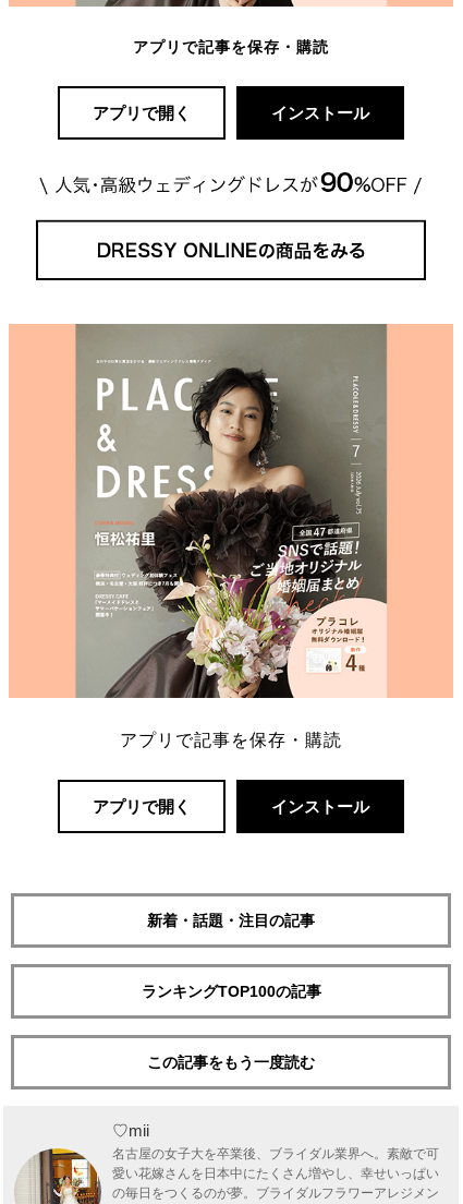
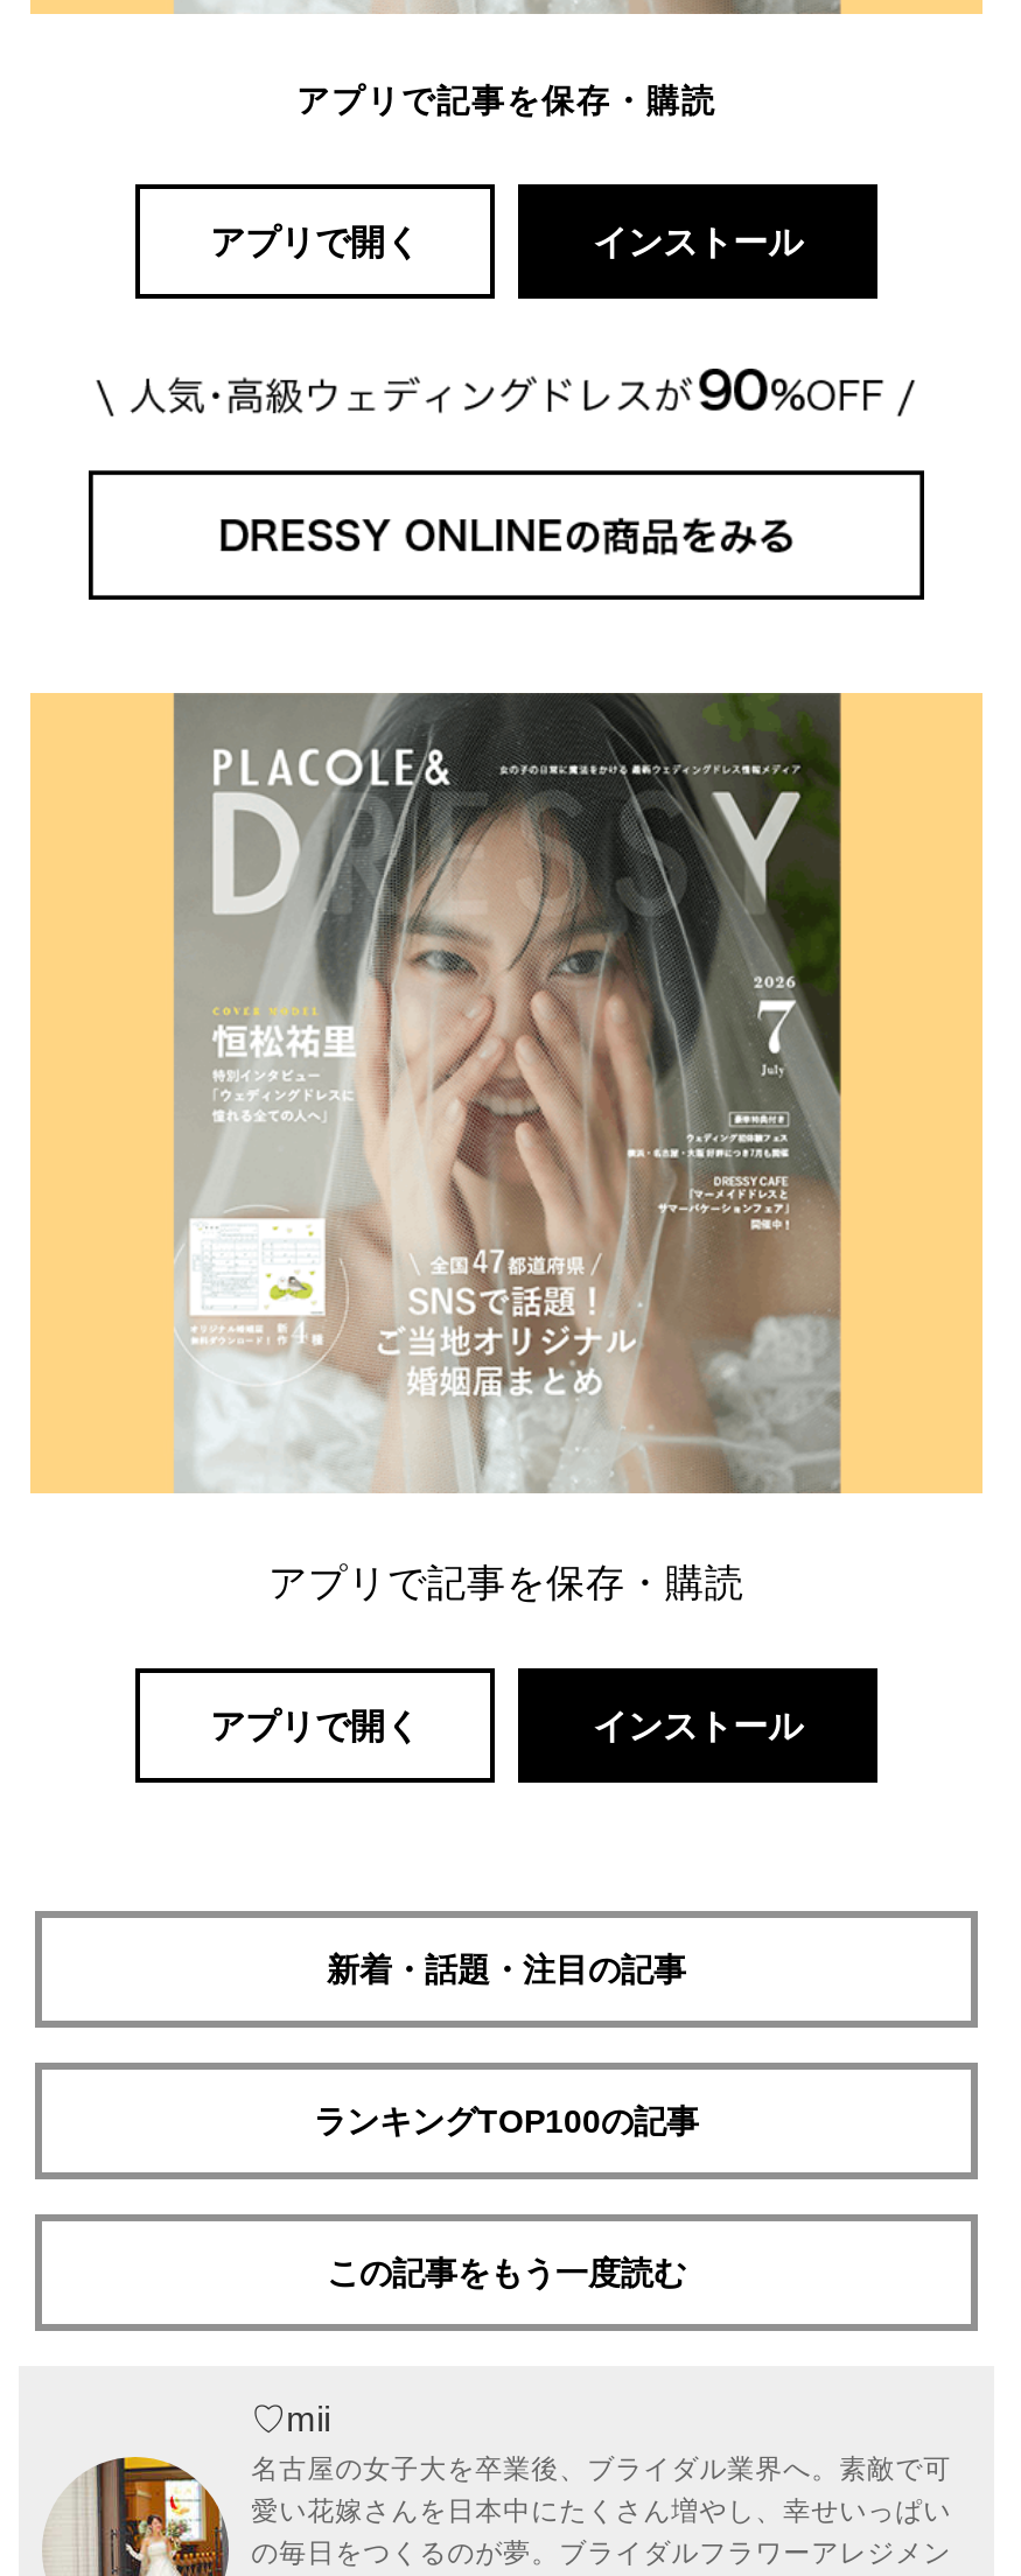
- [image]
+ [image]
